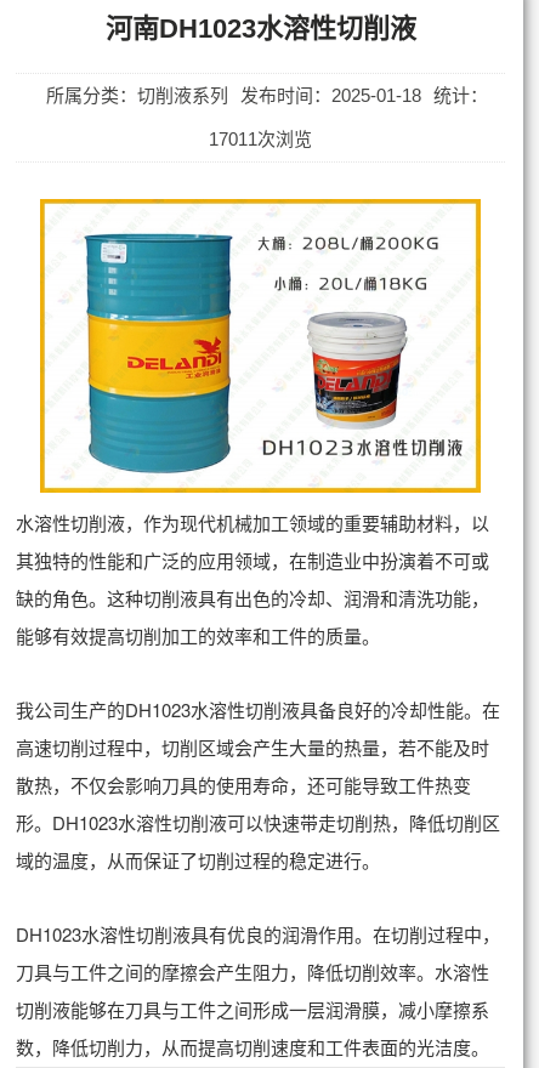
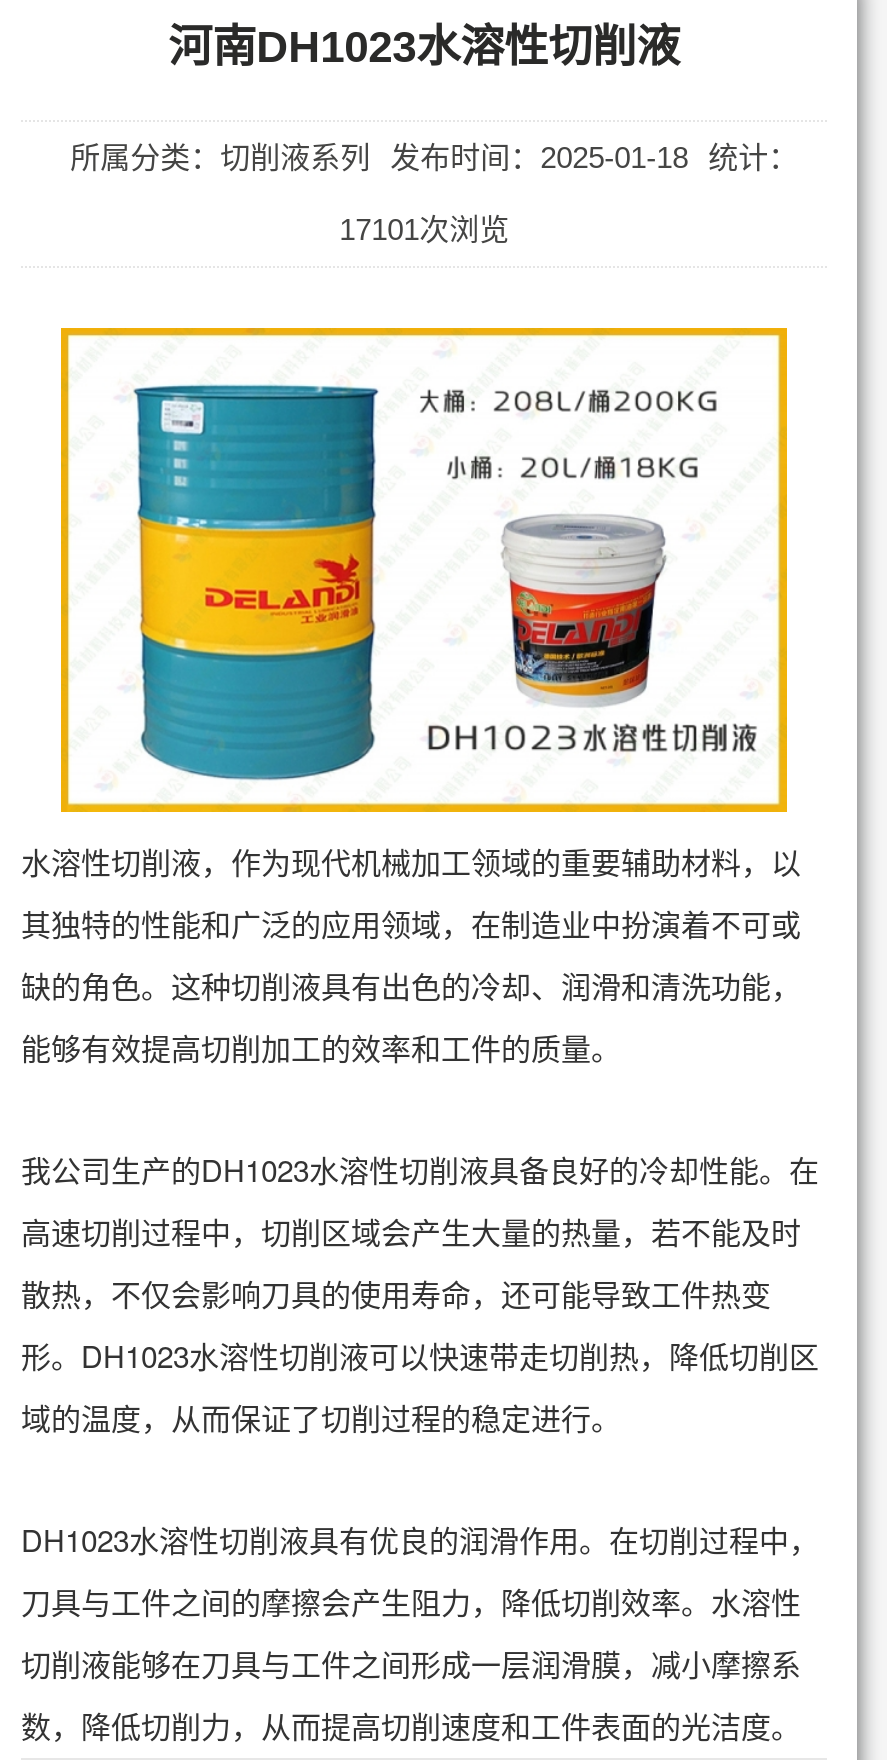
- 17011次浏览
+ 17101次浏览
